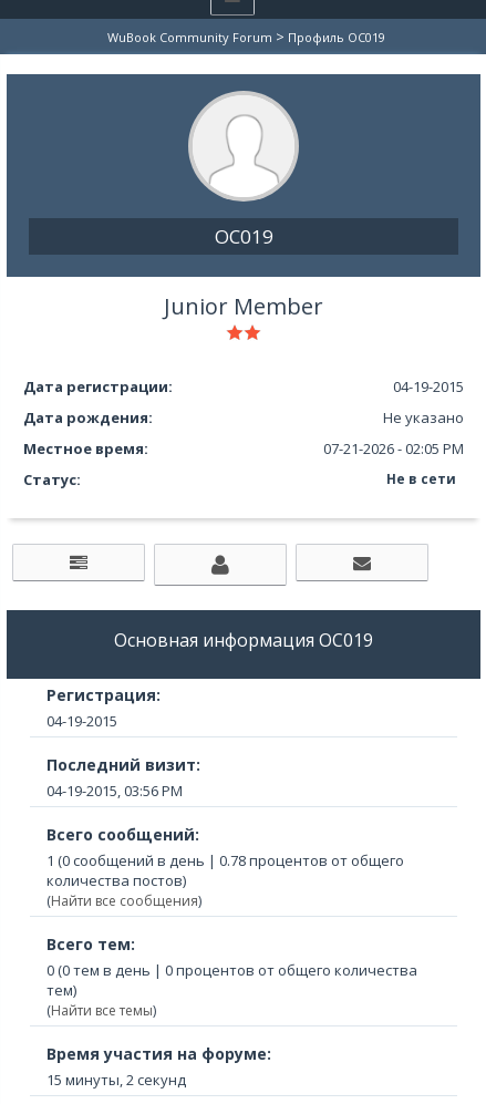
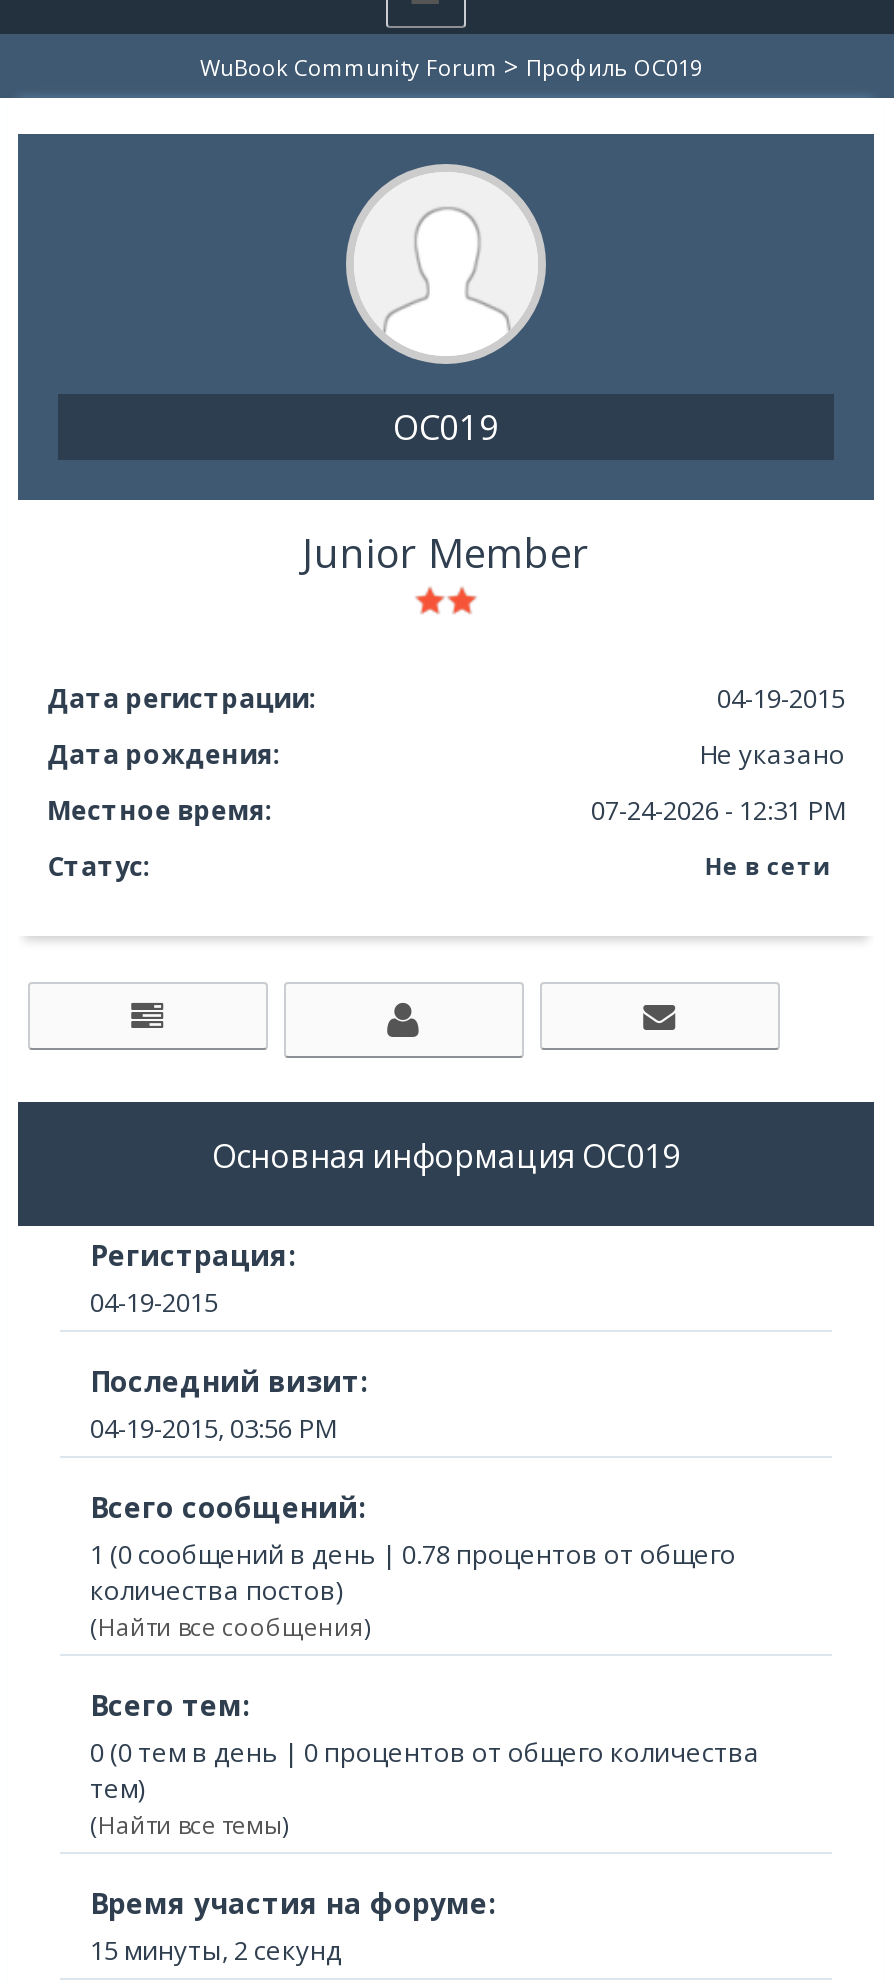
- 07-21-2026 - 02:05 PM
+ 07-24-2026 - 12:31 PM
